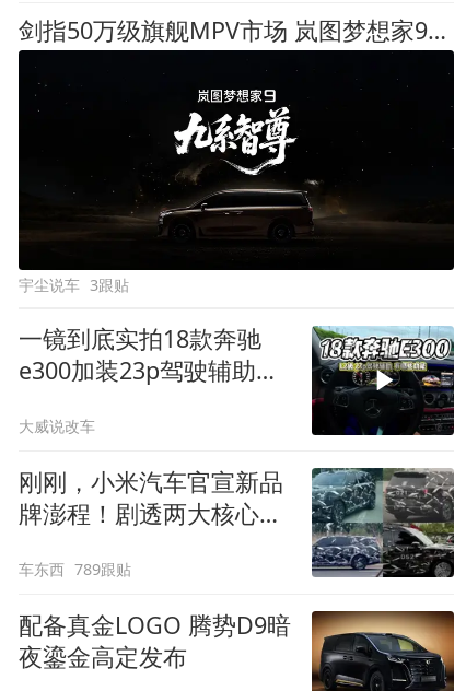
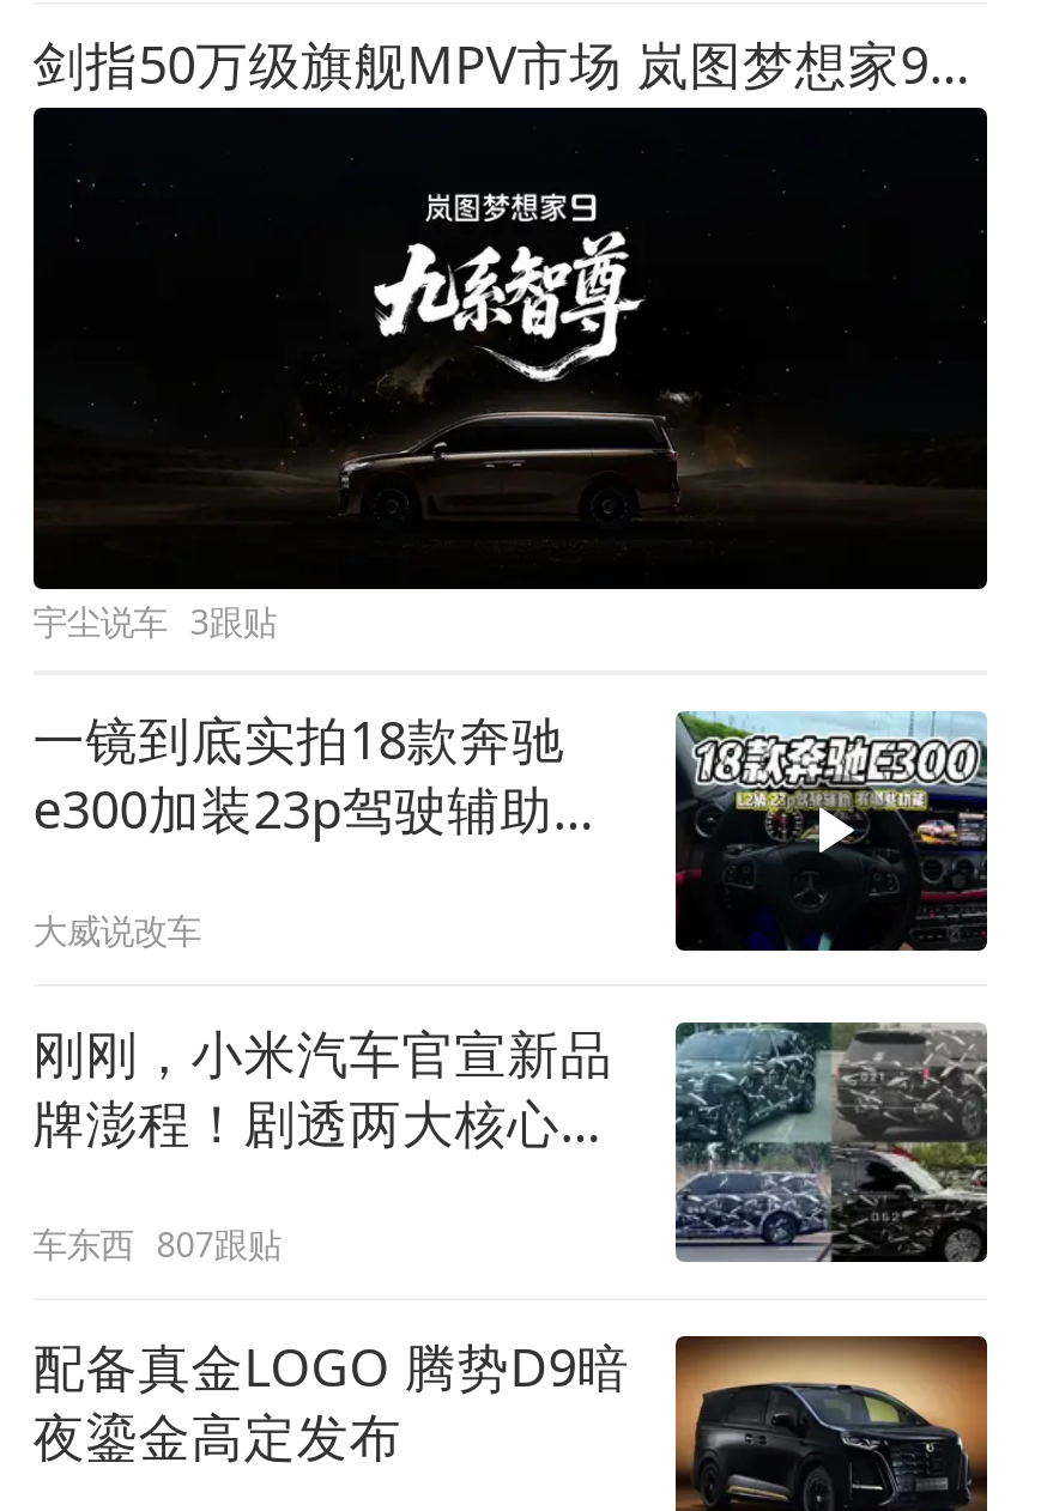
- 车东西 789跟贴
+ 车东西 807跟贴
